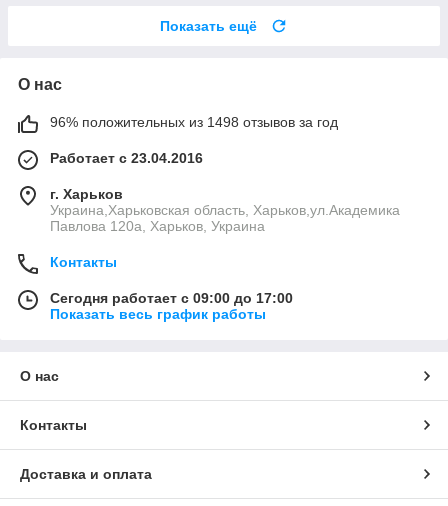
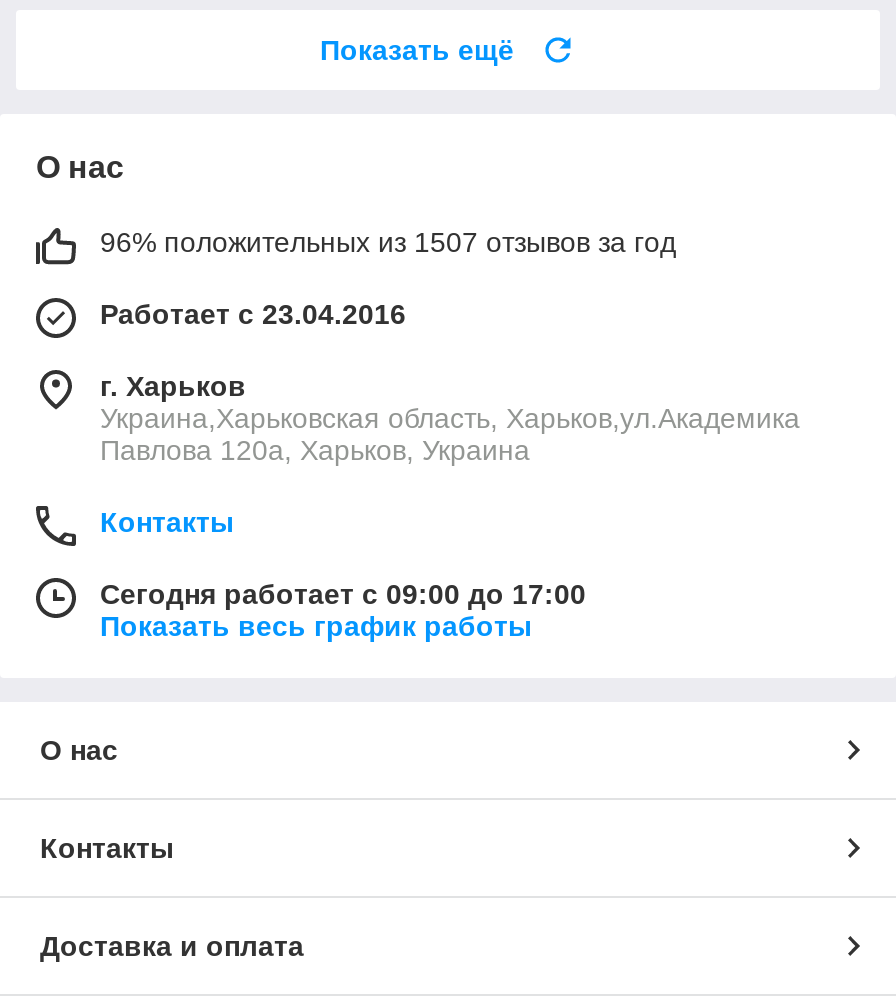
- 96% положительных из 1498 отзывов за год
+ 96% положительных из 1507 отзывов за год
